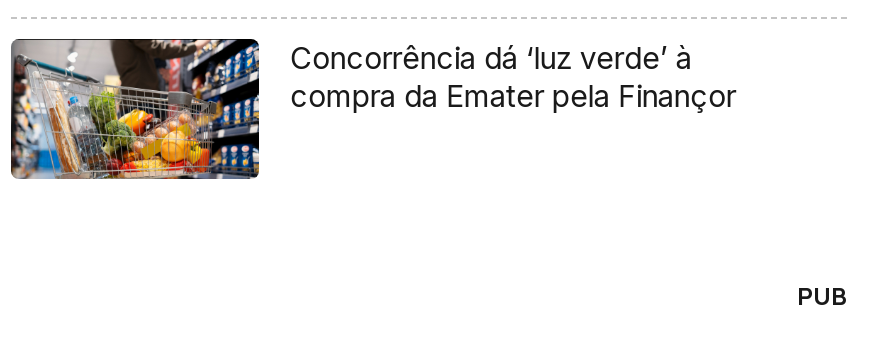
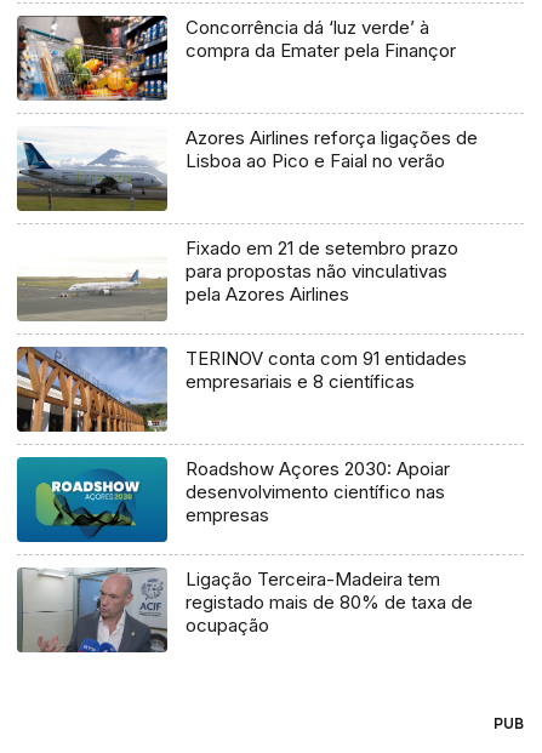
+ [image]
+ Azores Airlines reforça ligações de
+ Lisboa ao Pico e Faial no verão

+ [image]
+ Fixado em 21 de setembro prazo
+ para propostas não vinculativas
+ pela Azores Airlines
+ TERINOV conta com 91 entidades
+ empresariais e 8 científicas

+ [image]
+ Roadshow Açores 2030: Apoiar
+ desenvolvimento científico nas
+ empresas
+ Ligação Terceira-Madeira tem
+ registado mais de 80% de taxa de
+ ocupação

+ [image]

+ [image]
